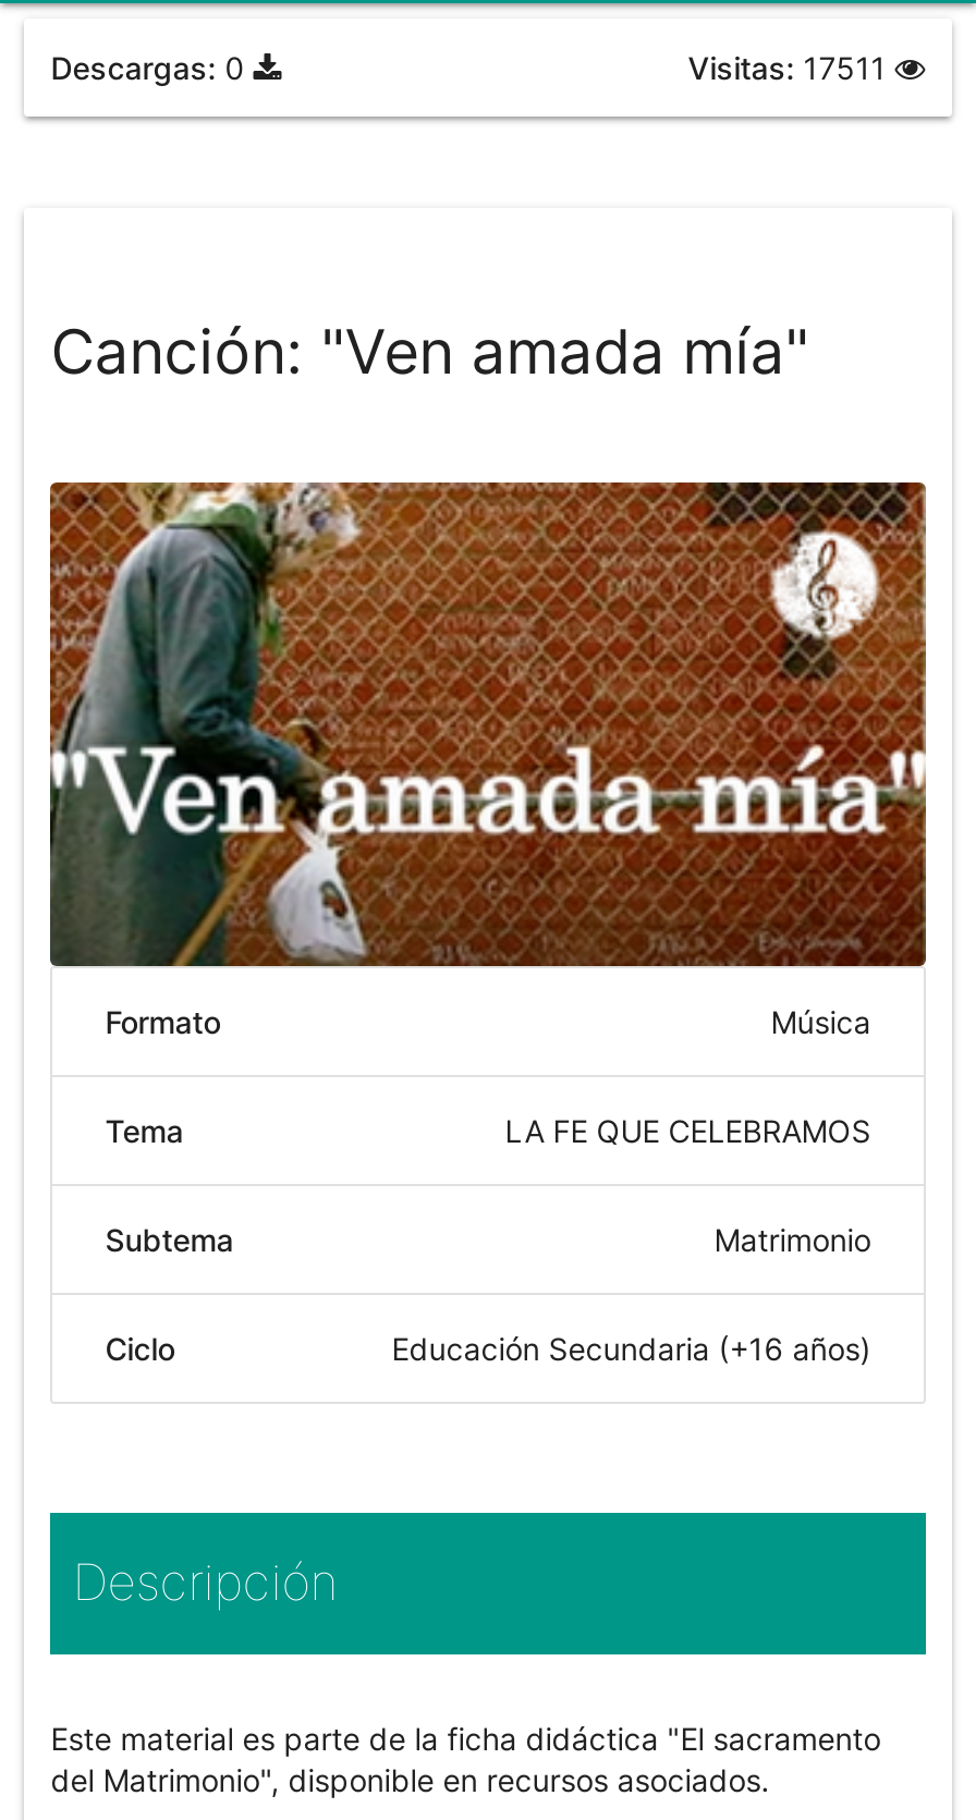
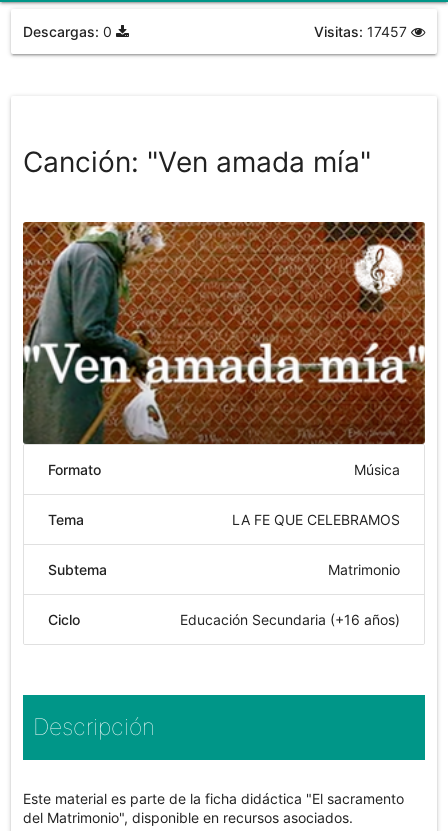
- Visitas: 17511
+ Visitas: 17457
